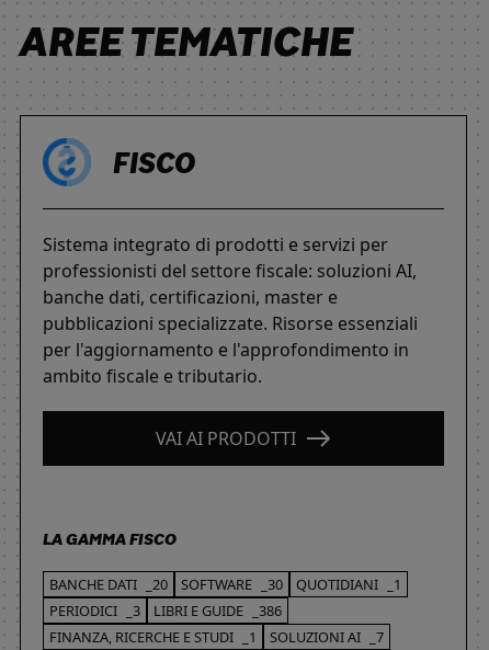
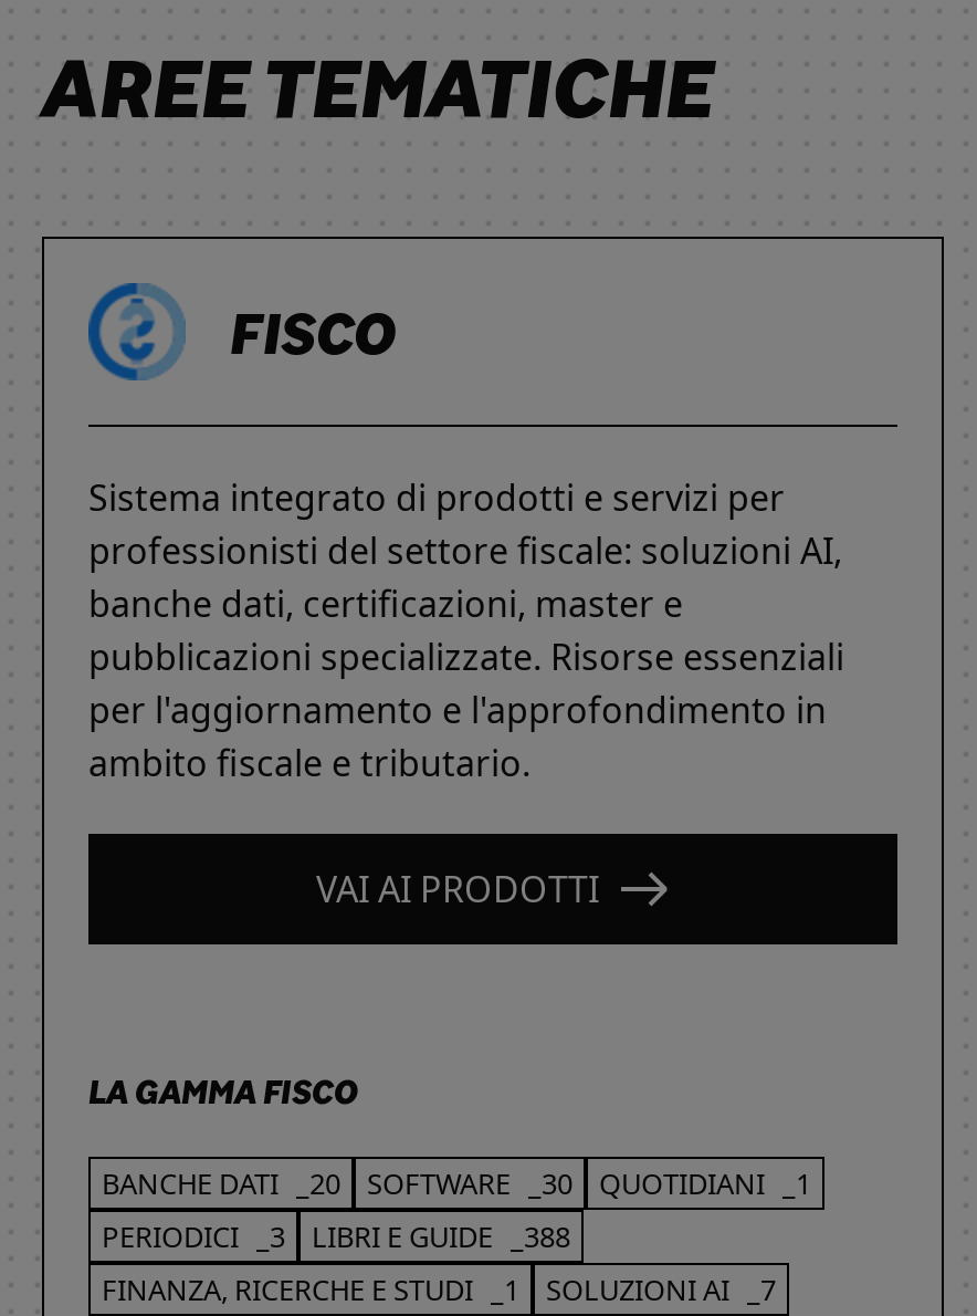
- PERIODICI _3 LIBRI E GUIDE _386
+ PERIODICI _3 LIBRI E GUIDE _388
